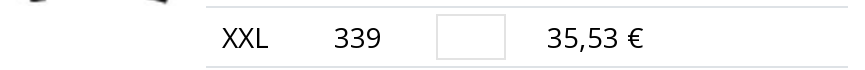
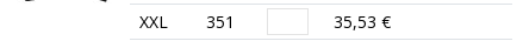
- XXL 339
+ XXL 351
